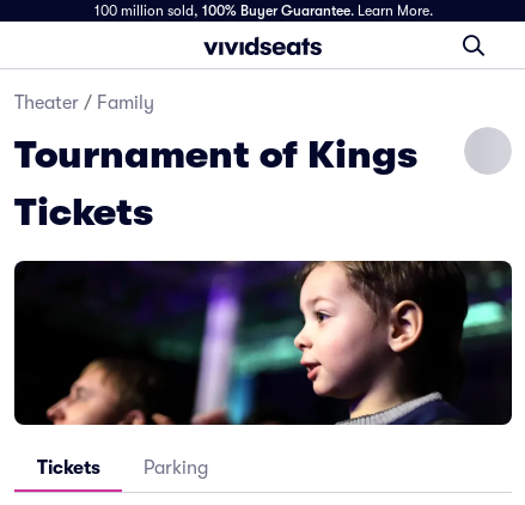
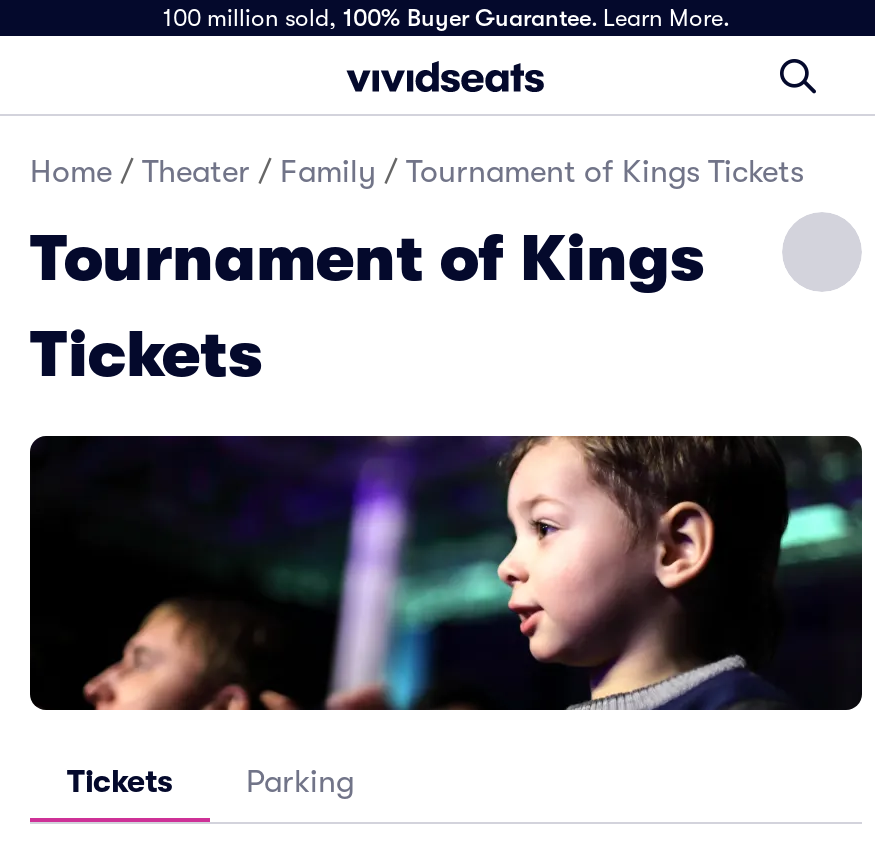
- Theater / Family
+ Home / Theater / Family / Tournament of Kings Tickets
